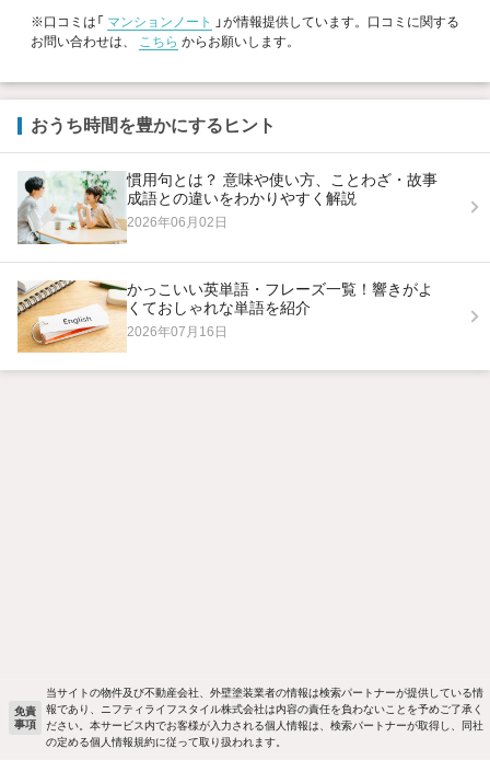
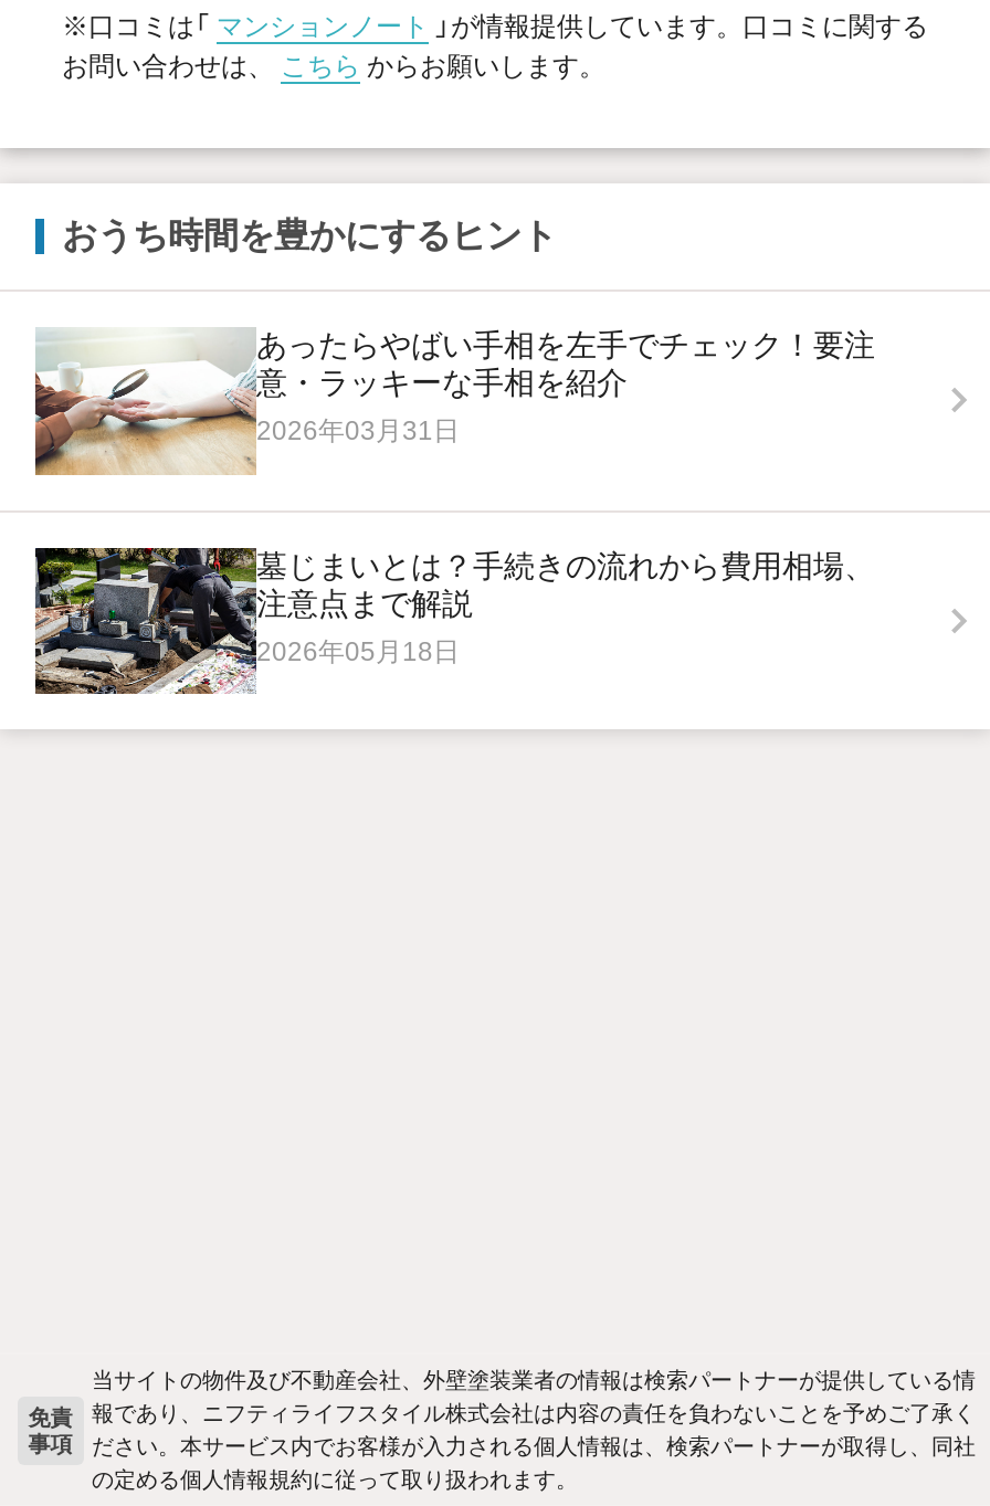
- [image]
- 慣用句とは？ 意味や使い方、ことわざ・故事
- 成語との違いをわかりやすく解説
- 2026年06月02日
+ [image]
+ あったらやばい手相を左手でチェック！要注
+ 意・ラッキーな手相を紹介
+ 2026年03月31日

- [image]
- かっこいい英単語・フレーズ一覧！響きがよ
- くておしゃれな単語を紹介
- 2026年07月16日
+ [image]
+ 墓じまいとは？手続きの流れから費用相場、
+ 注意点まで解説
+ 2026年05月18日
